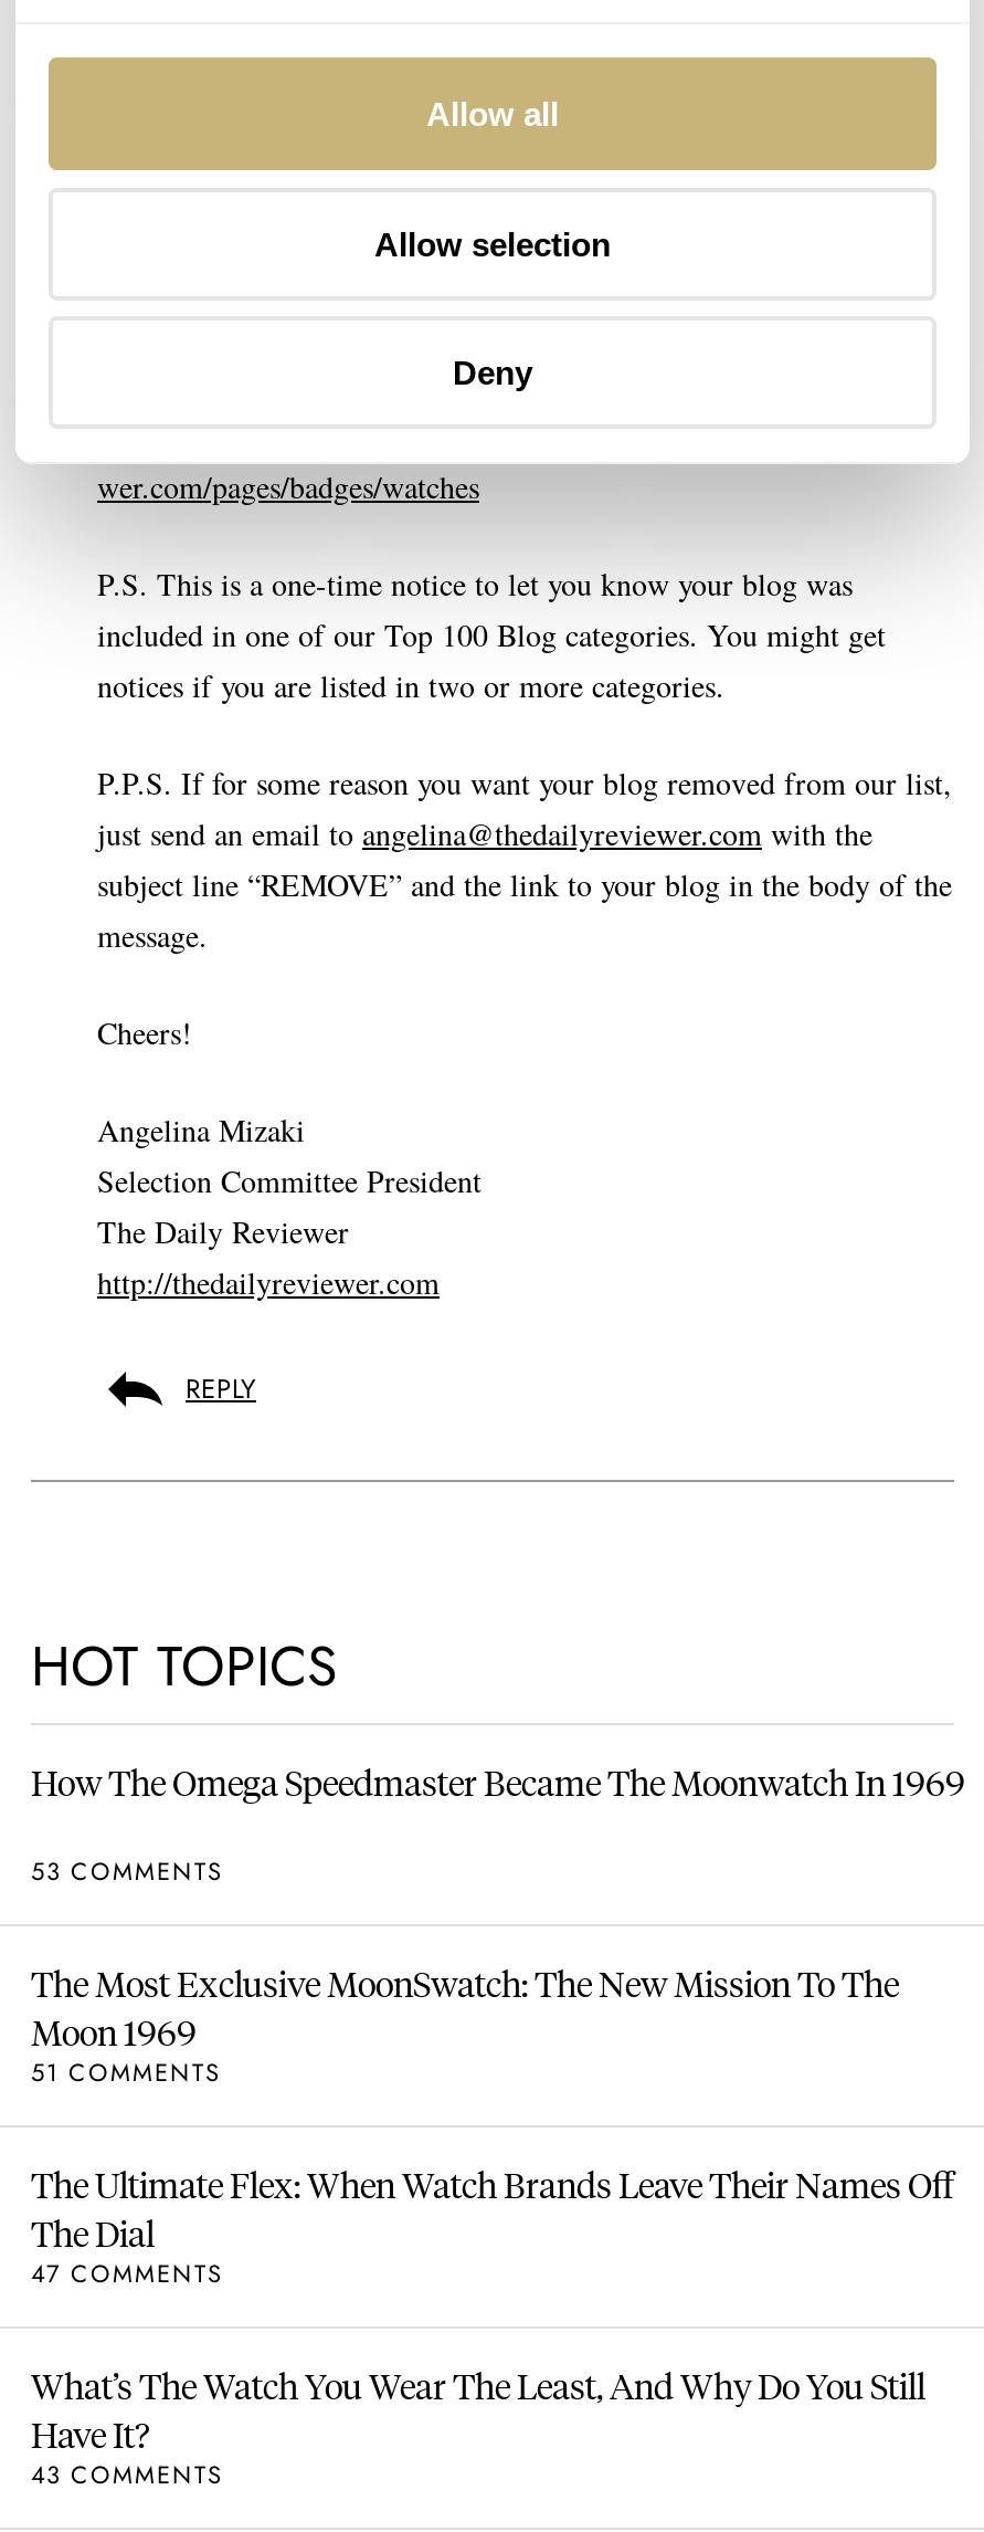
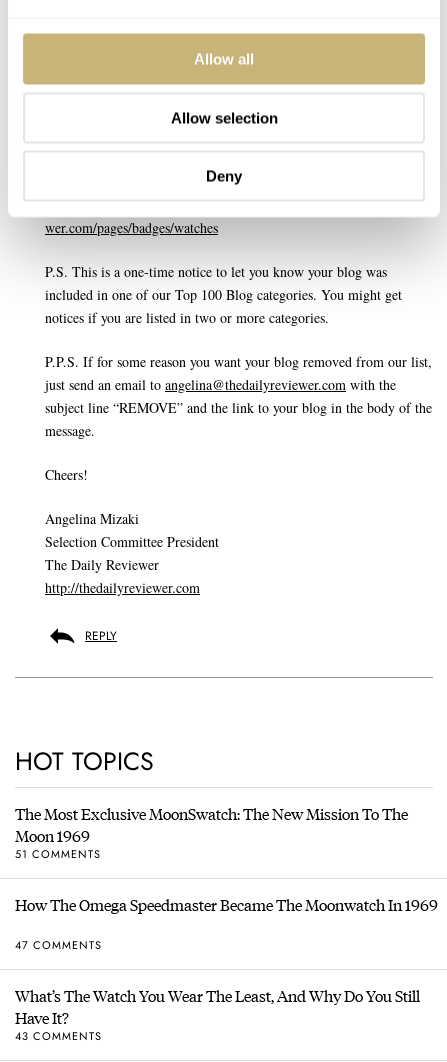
moved down: How The Omega Speedmaster Became The Moonwatch In 1969

- 53 COMMENTS

- The Ultimate Flex: When Watch Brands Leave Their Names Off
- The Dial
